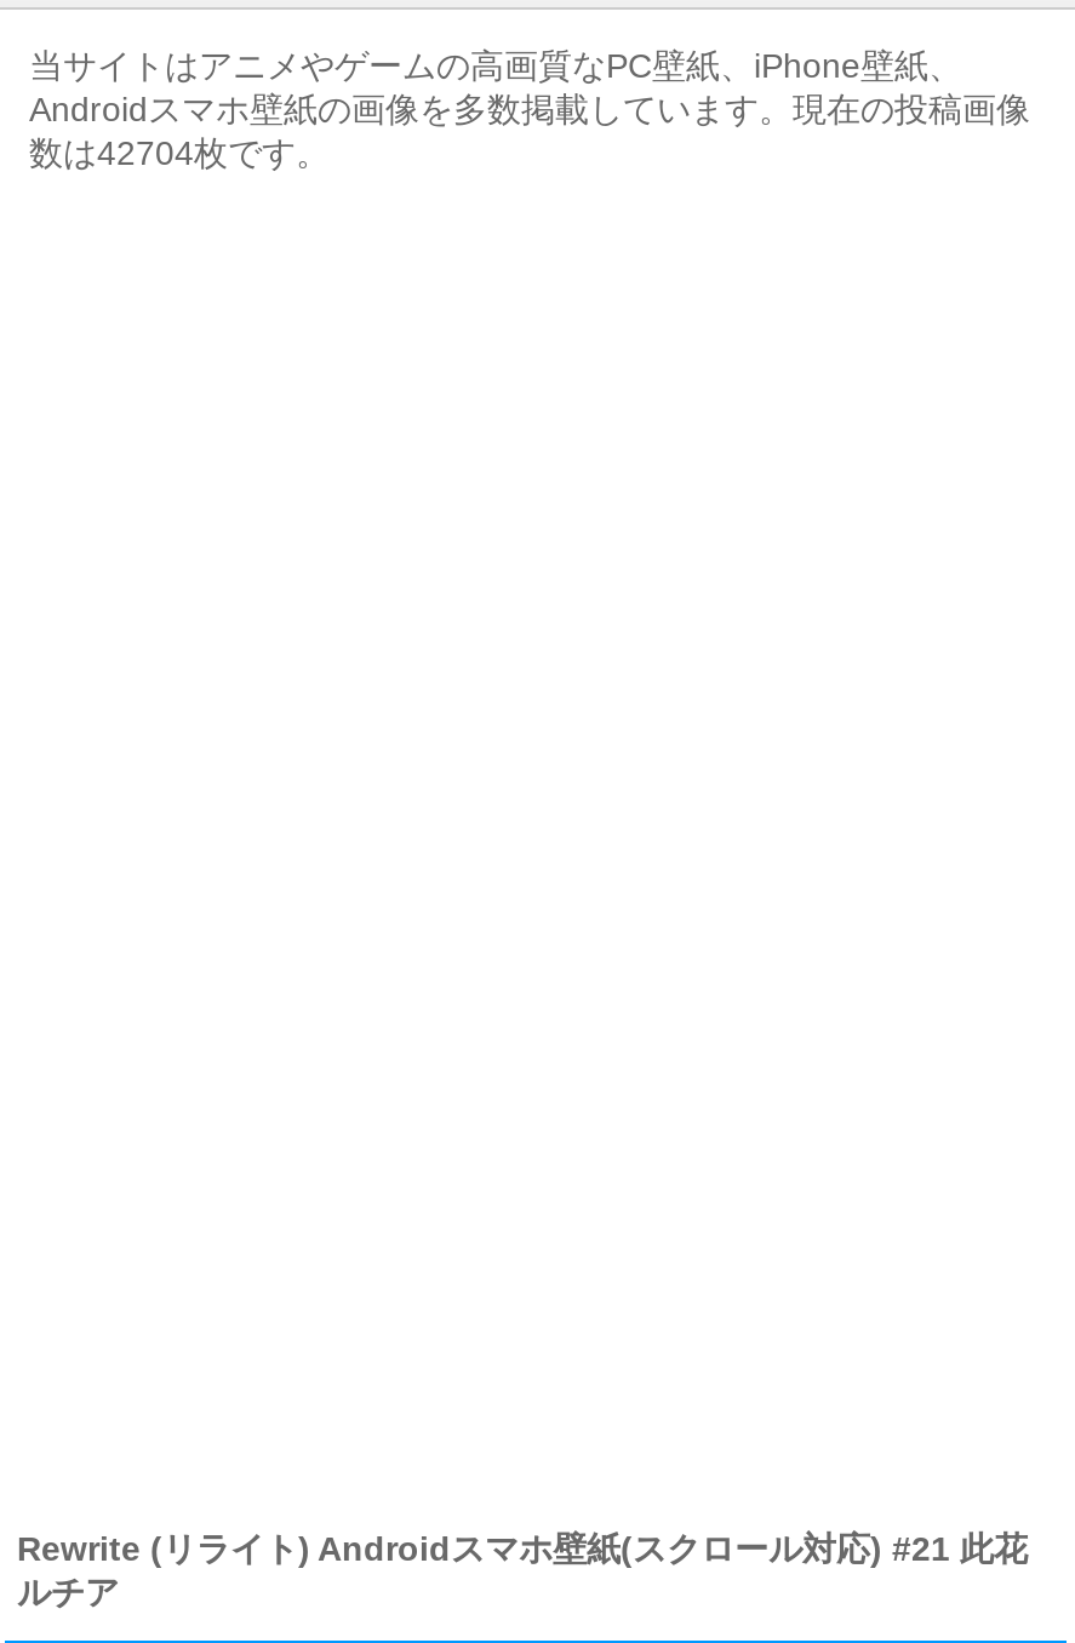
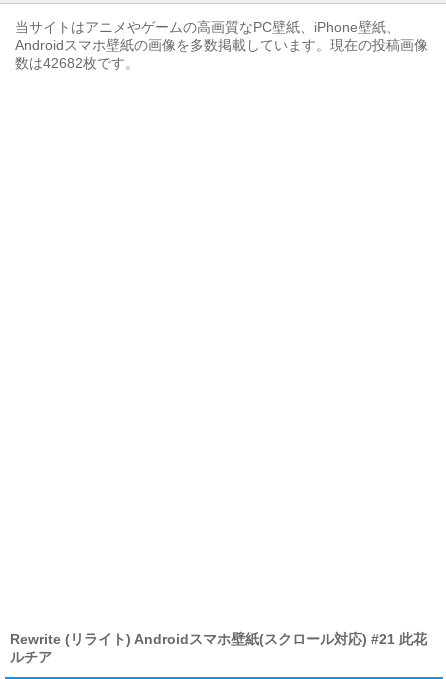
- 数は42704枚です。
+ 数は42682枚です。
